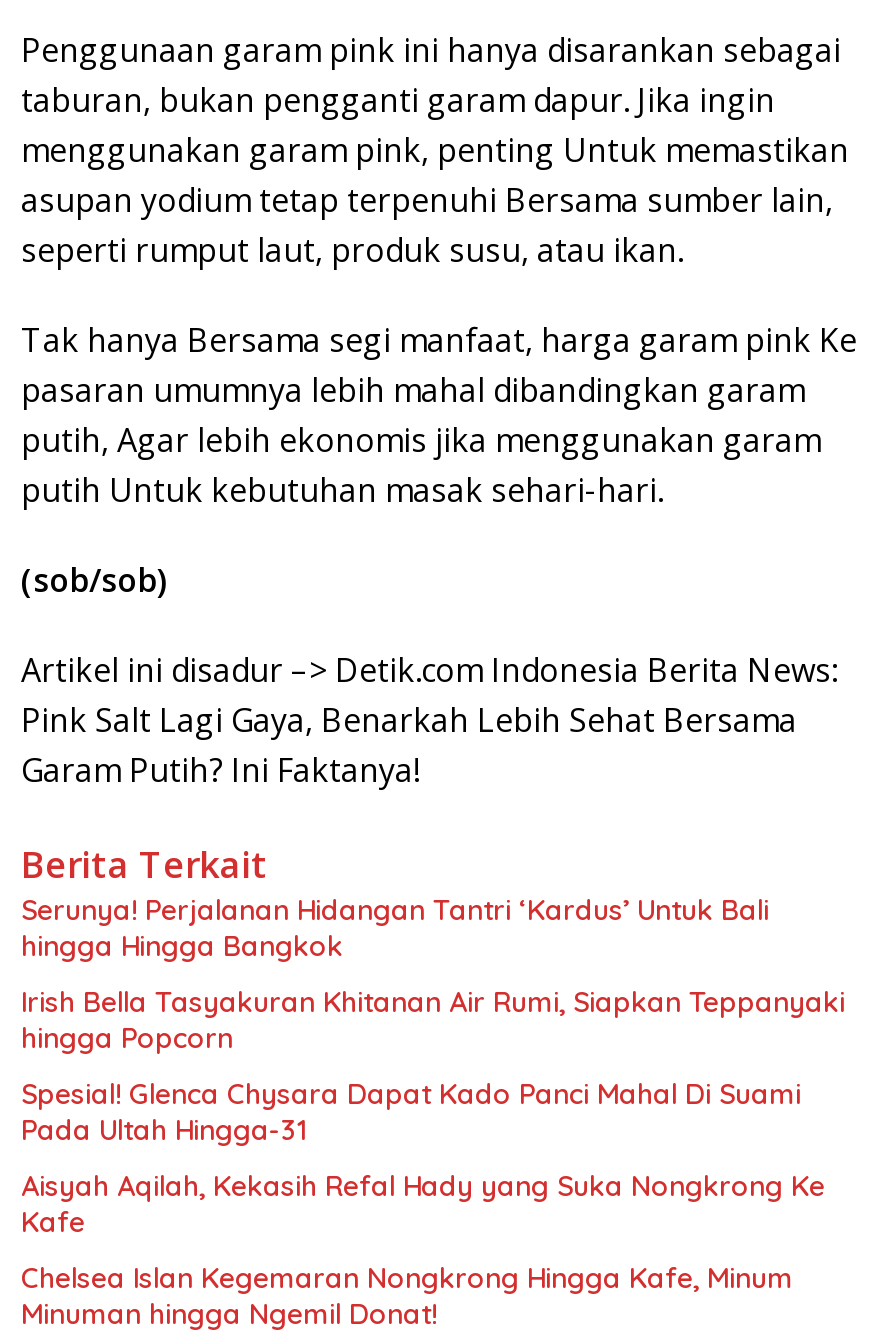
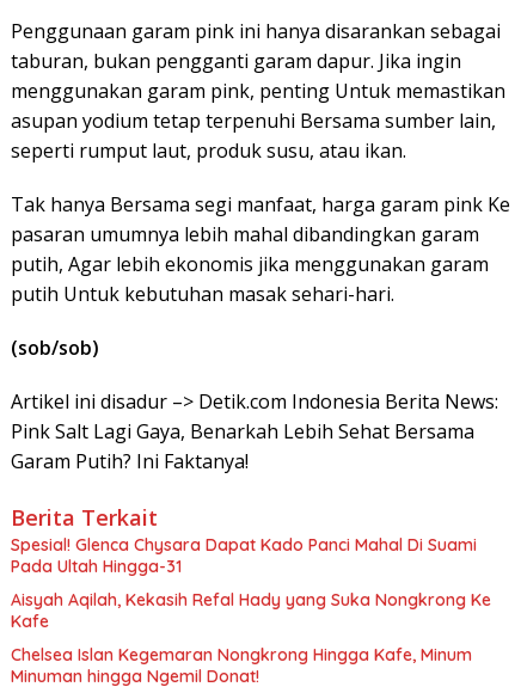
- Serunya! Perjalanan Hidangan Tantri ‘Kardus’ Untuk Bali
- hingga Hingga Bangkok
- Irish Bella Tasyakuran Khitanan Air Rumi, Siapkan Teppanyaki
- hingga Popcorn
